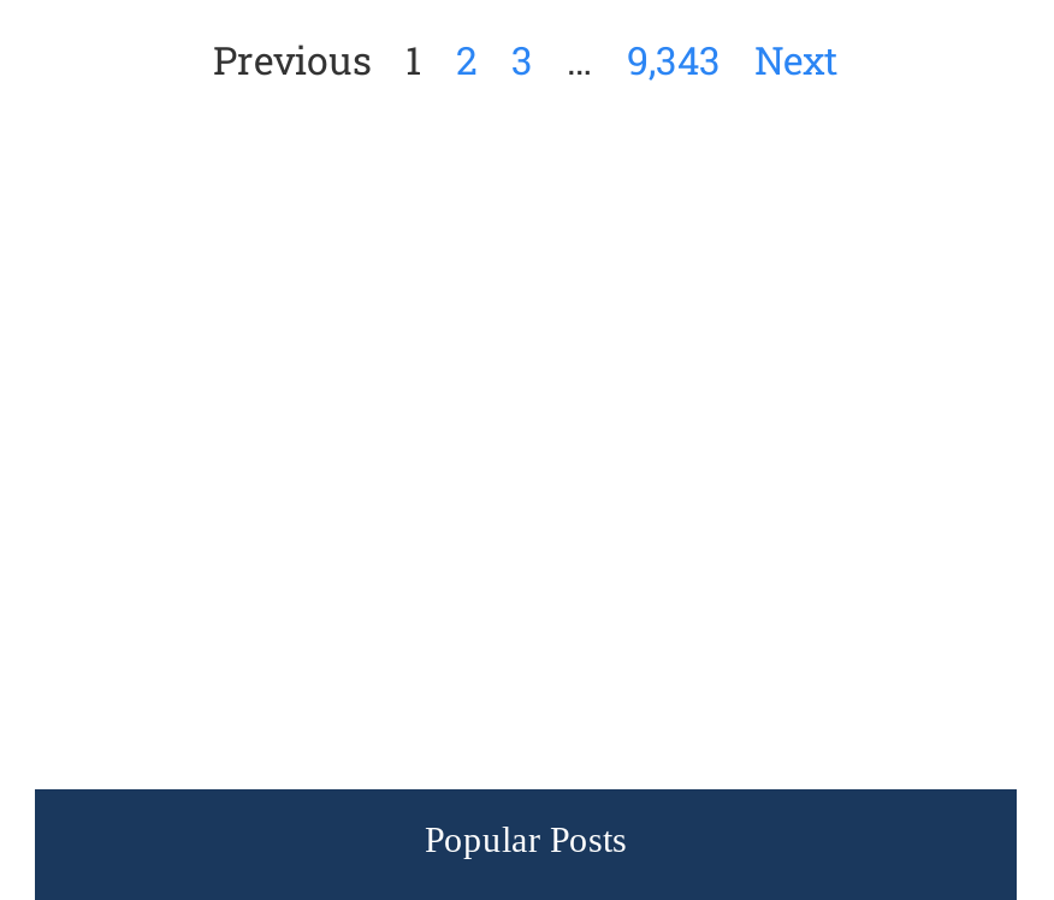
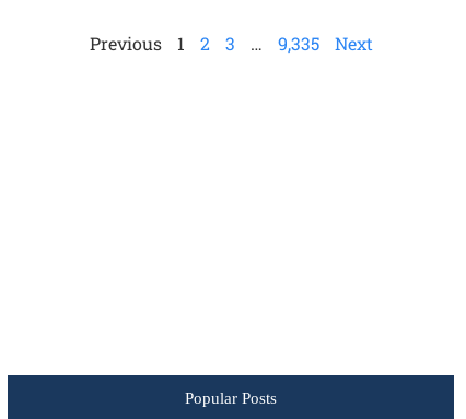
- 9,343
+ 9,335
